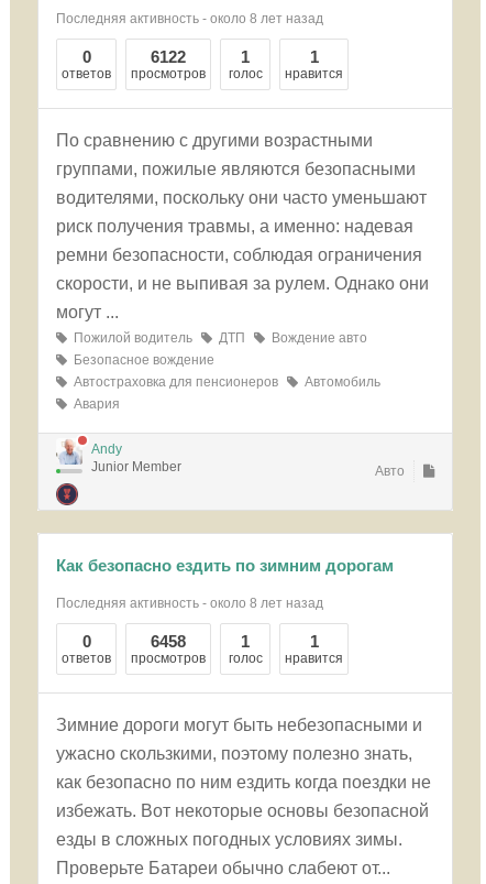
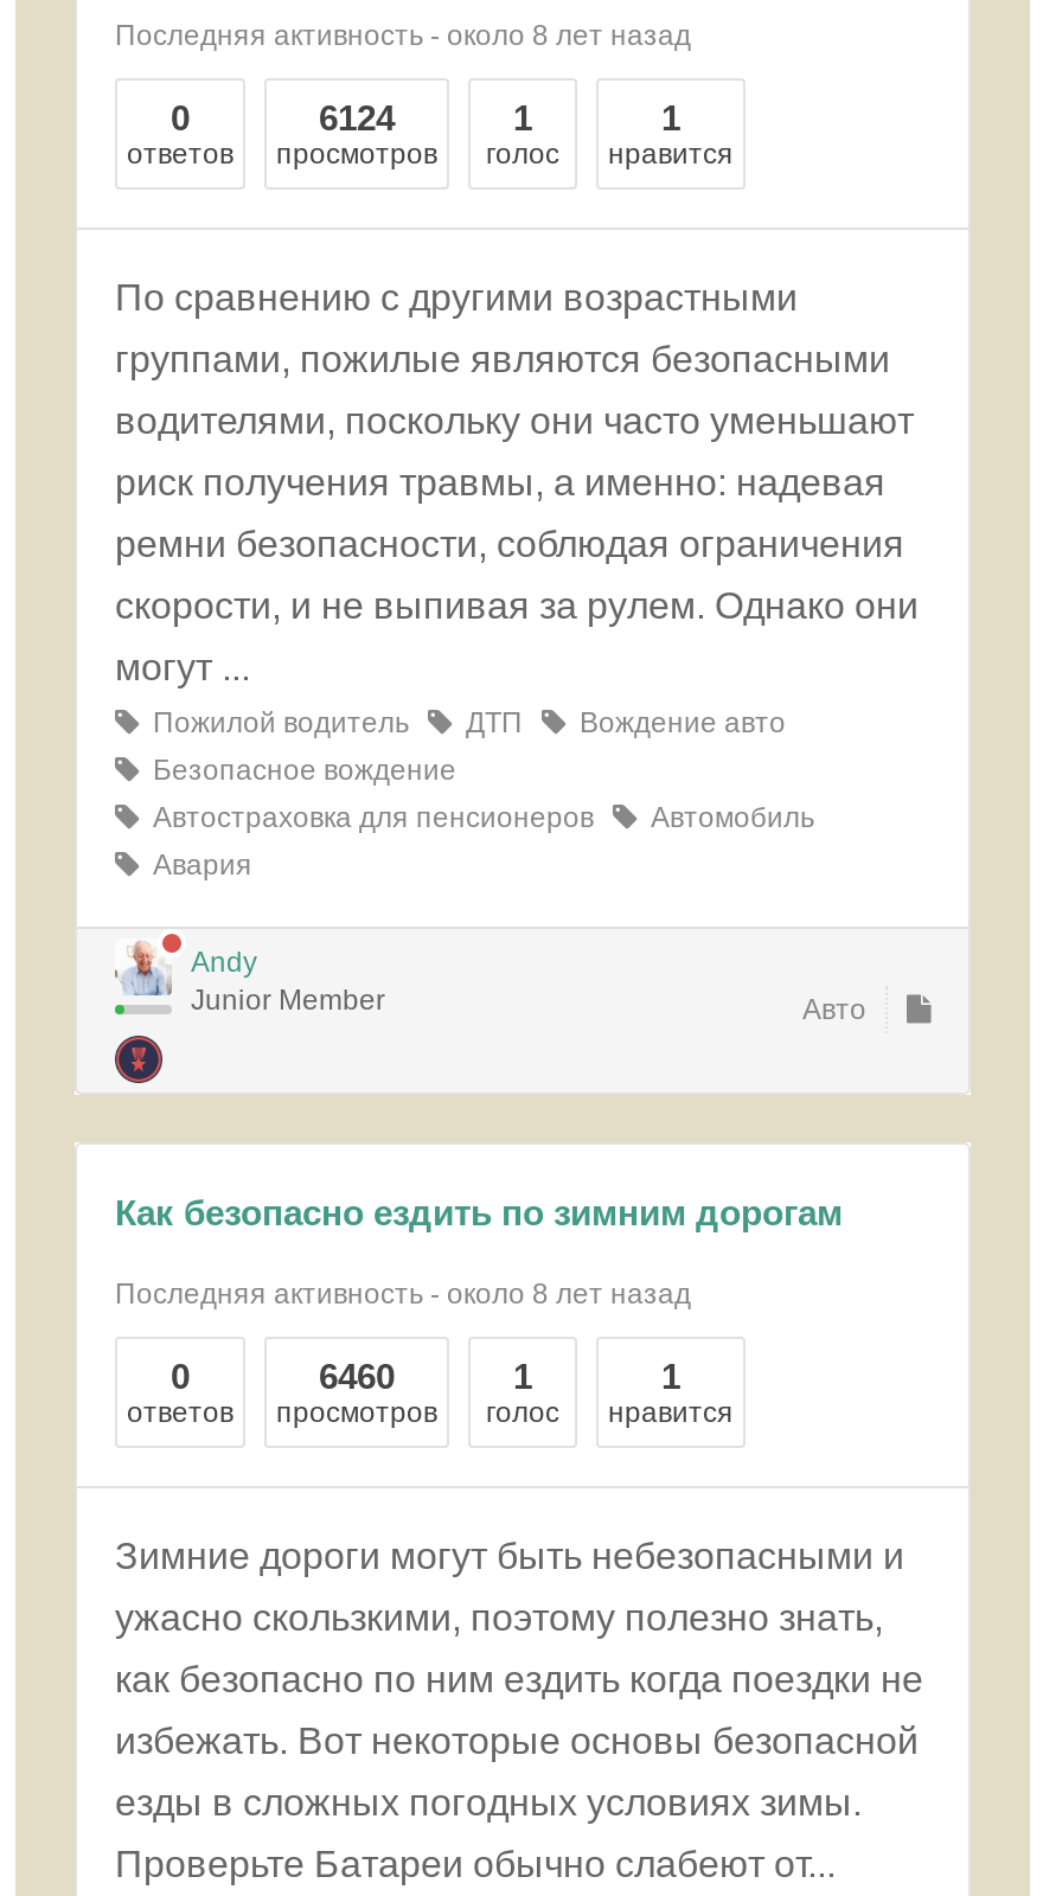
- 6122
+ 6124

- 6458
+ 6460
